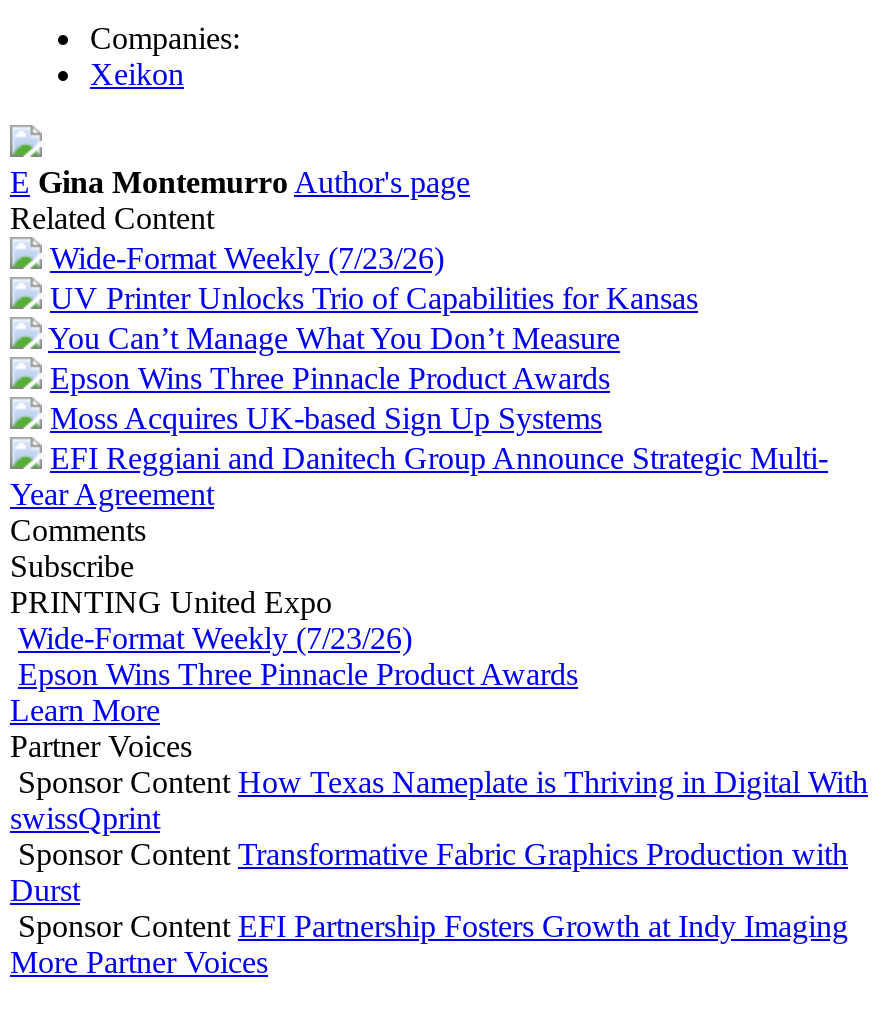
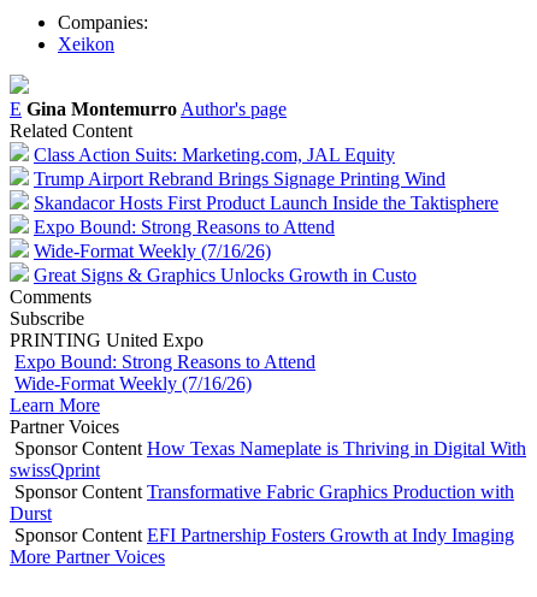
- Wide-Format Weekly (7/23/26)
- UV Printer Unlocks Trio of Capabilities for Kansas
- You Can’t Manage What You Don’t Measure
- Epson Wins Three Pinnacle Product Awards
- Moss Acquires UK-based Sign Up Systems
- EFI Reggiani and Danitech Group Announce Strategic Multi-
- Year Agreement
+ Class Action Suits: Marketing.com, JAL Equity
+ Trump Airport Rebrand Brings Signage Printing Wind
+ Skandacor Hosts First Product Launch Inside the Taktisphere
+ Expo Bound: Strong Reasons to Attend
+ Wide-Format Weekly (7/16/26)
+ Great Signs & Graphics Unlocks Growth in Custo

- Wide-Format Weekly (7/23/26)
- Epson Wins Three Pinnacle Product Awards
+ Expo Bound: Strong Reasons to Attend
+ Wide-Format Weekly (7/16/26)
